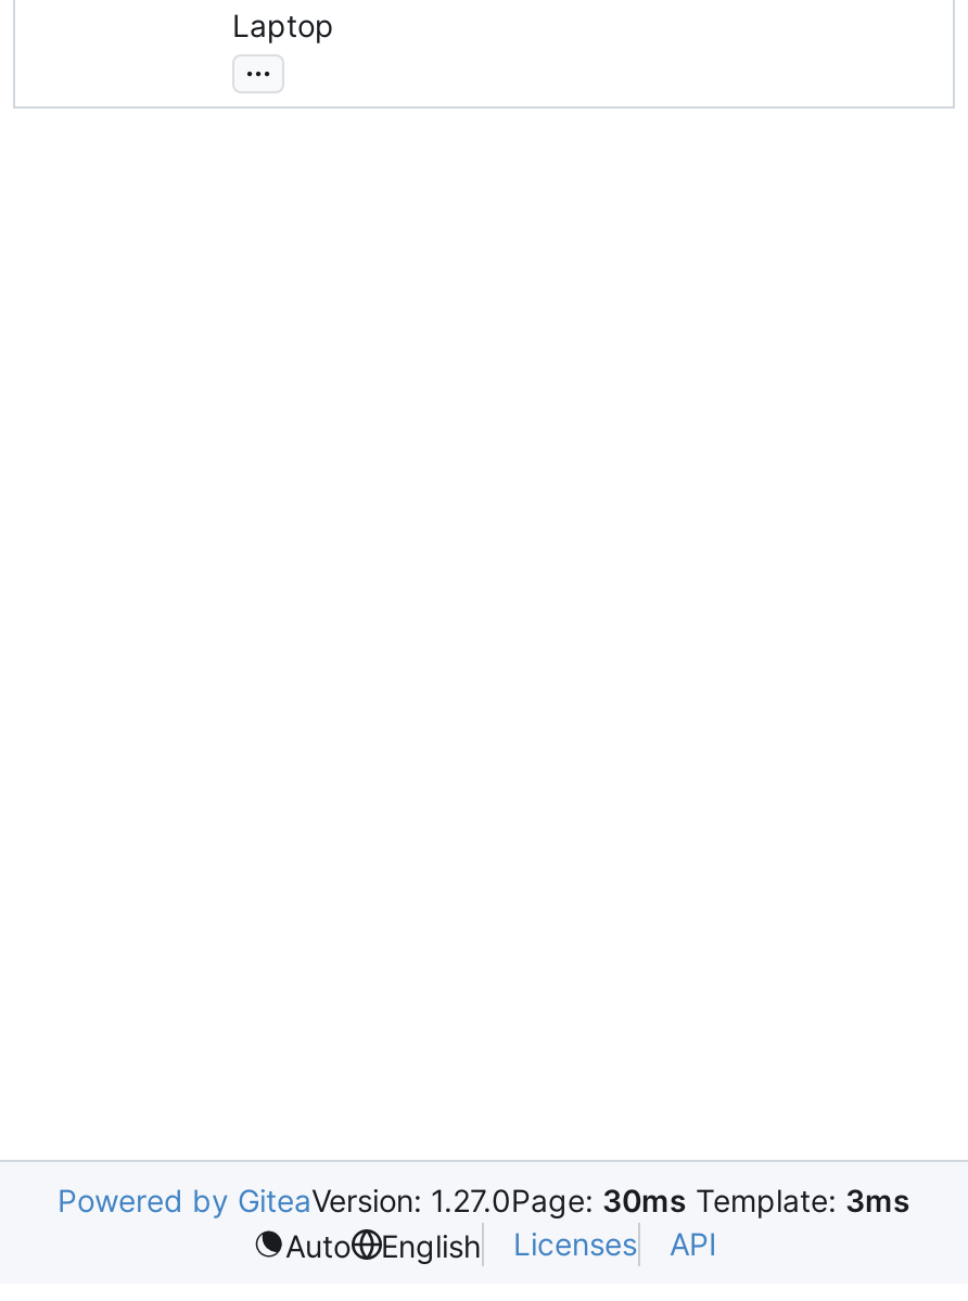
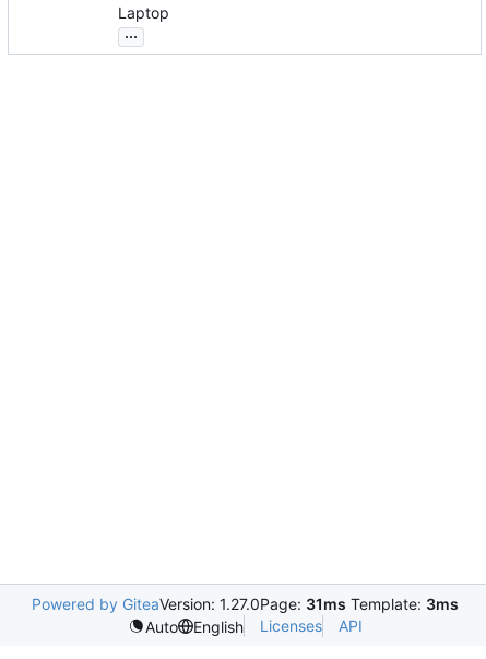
- Powered by GiteaVersion: 1.27.0Page: 30ms Template: 3ms
+ Powered by GiteaVersion: 1.27.0Page: 31ms Template: 3ms
